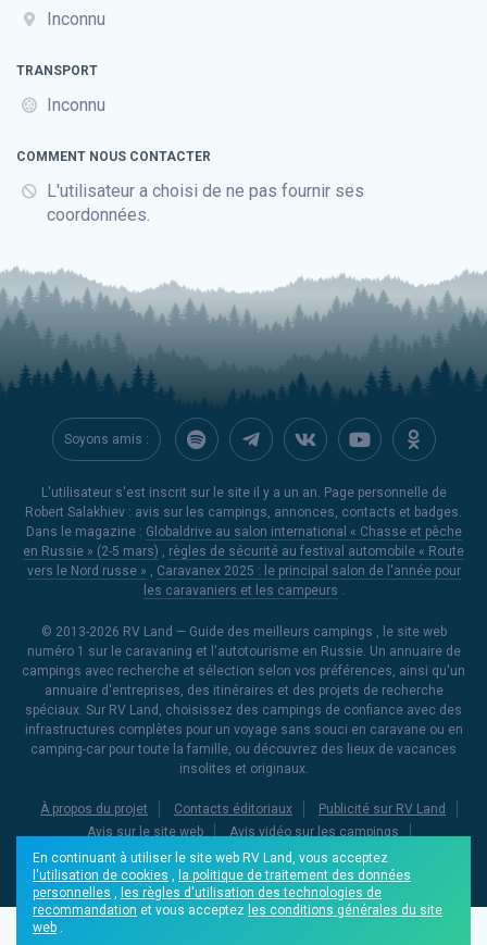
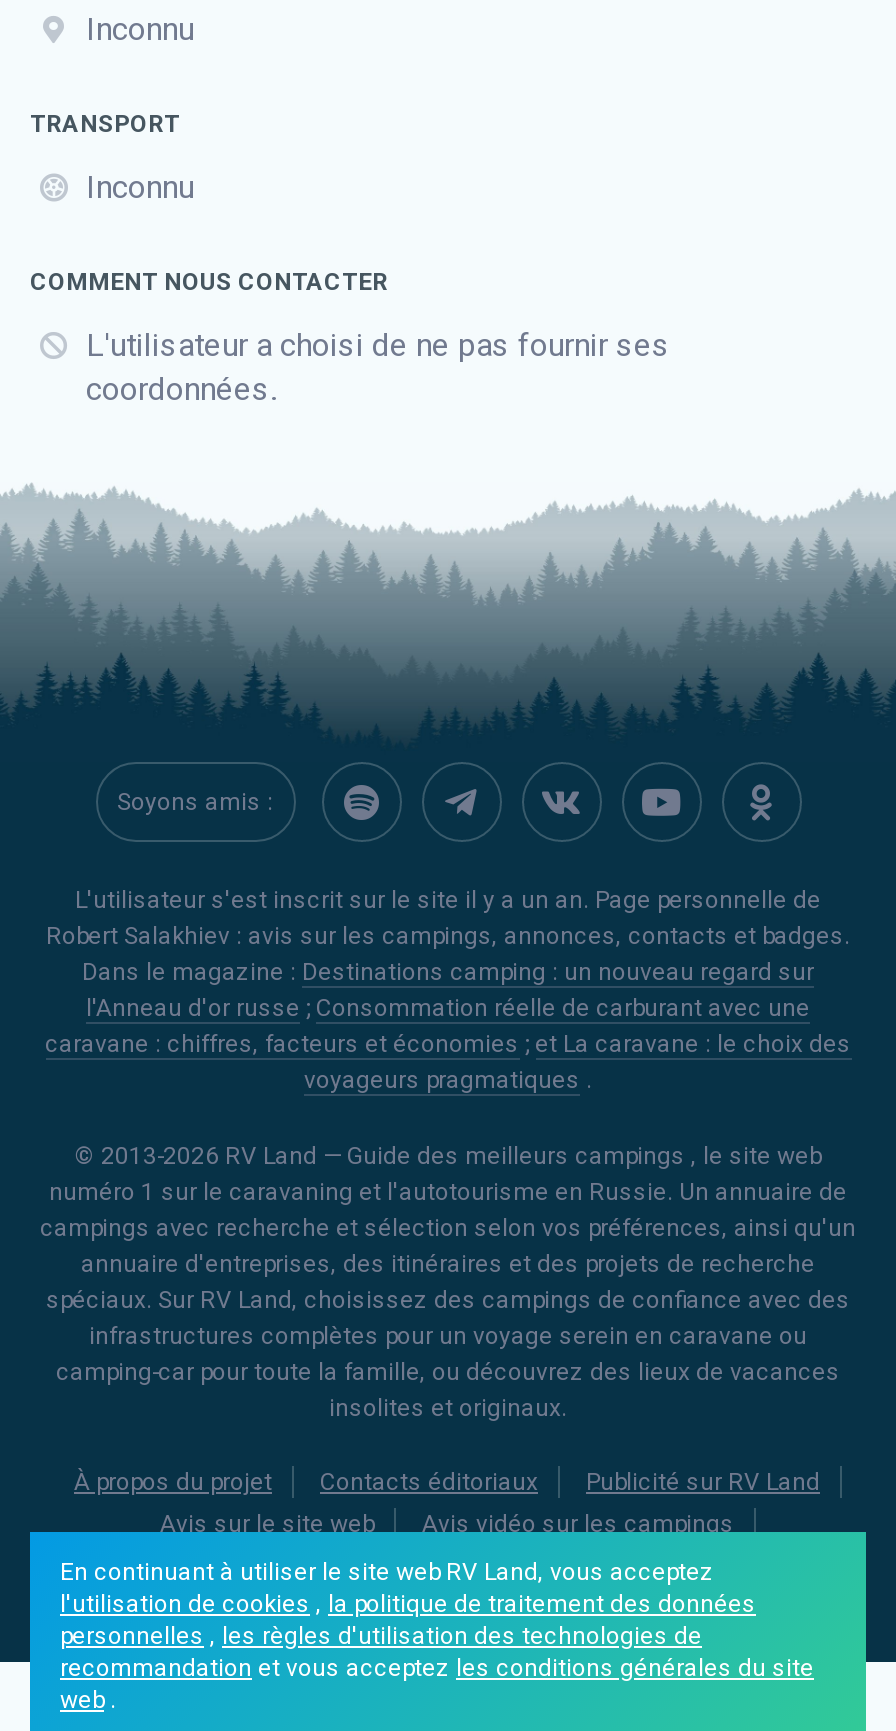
- Dans le magazine : Globaldrive au salon international « Chasse et pêche
- en Russie » (2-5 mars), règles de sécurité au festival automobile « Route
- vers le Nord russe », Caravanex 2025 : le principal salon de l'année pour
- les caravaniers et les campeurs.
+ Dans le magazine : Destinations camping : un nouveau regard sur
+ l'Anneau d'or russe; Consommation réelle de carburant avec une
+ caravane : chiffres, facteurs et économies; et La caravane : le choix des
+ voyageurs pragmatiques.

- infrastructures complètes pour un voyage sans souci en caravane ou en
+ infrastructures complètes pour un voyage serein en caravane ou
